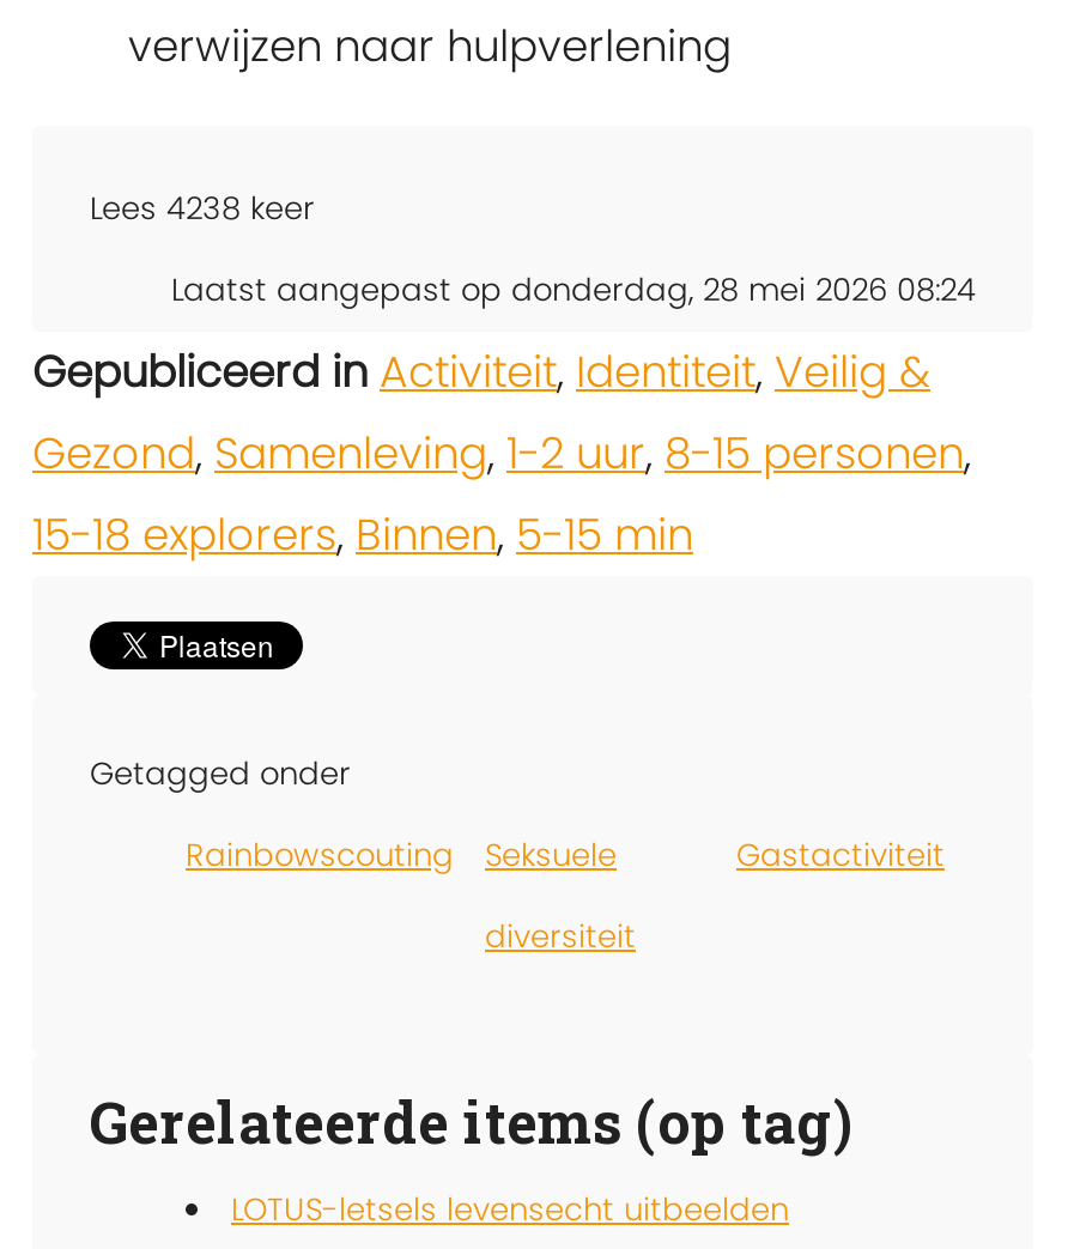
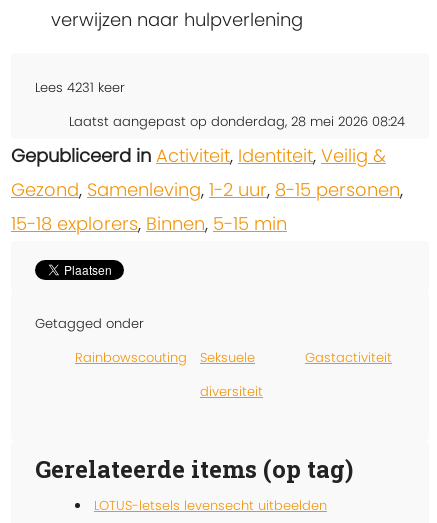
- Lees 4238 keer
+ Lees 4231 keer
